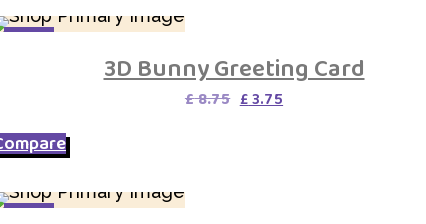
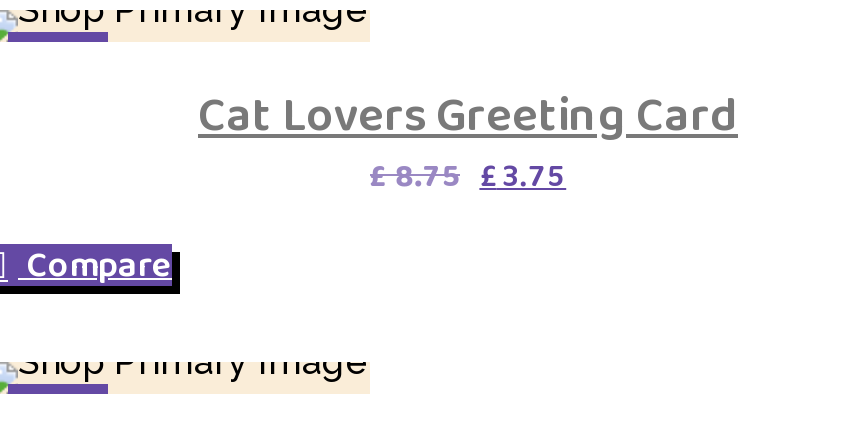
- 3D Bunny Greeting Card
+ Cat Lovers Greeting Card
